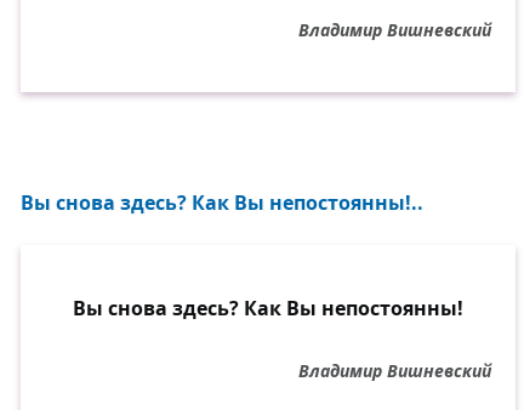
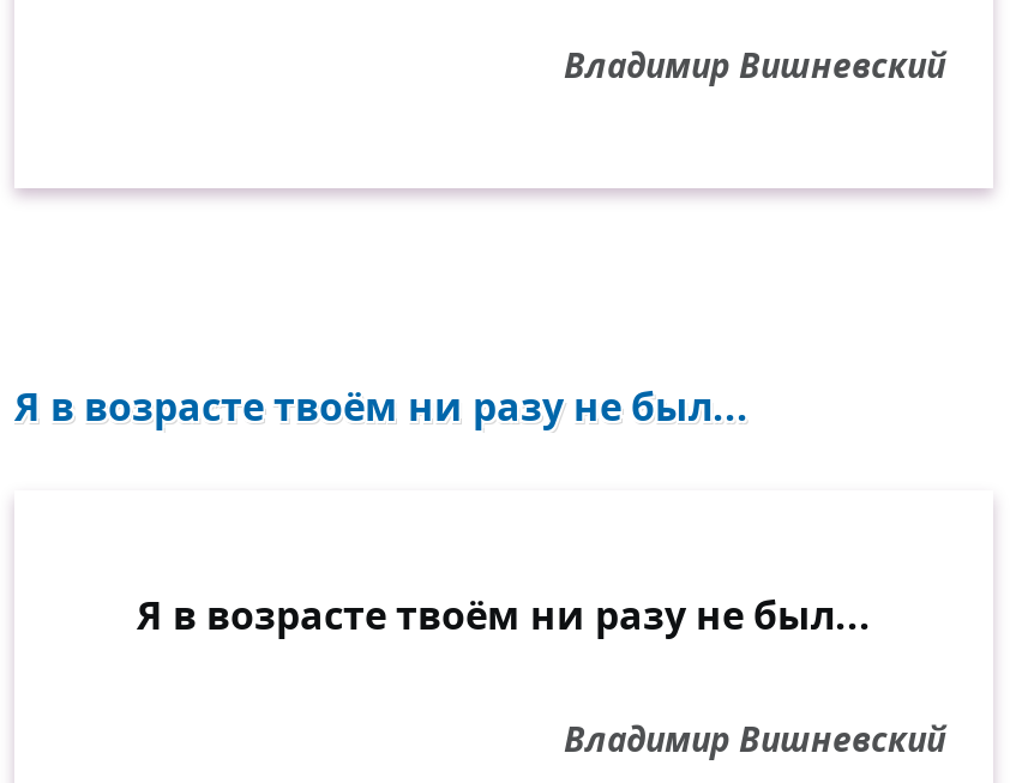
- Вы снова здесь? Как Вы непостоянны!..
+ Я в возрасте твоём ни разу не был...

- Вы снова здесь? Как Вы непостоянны!
+ Я в возрасте твоём ни разу не был...
